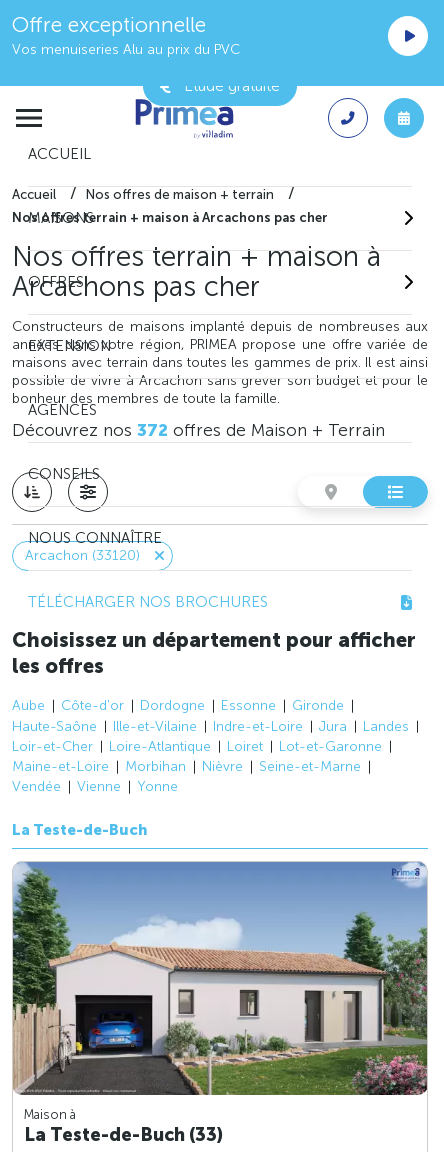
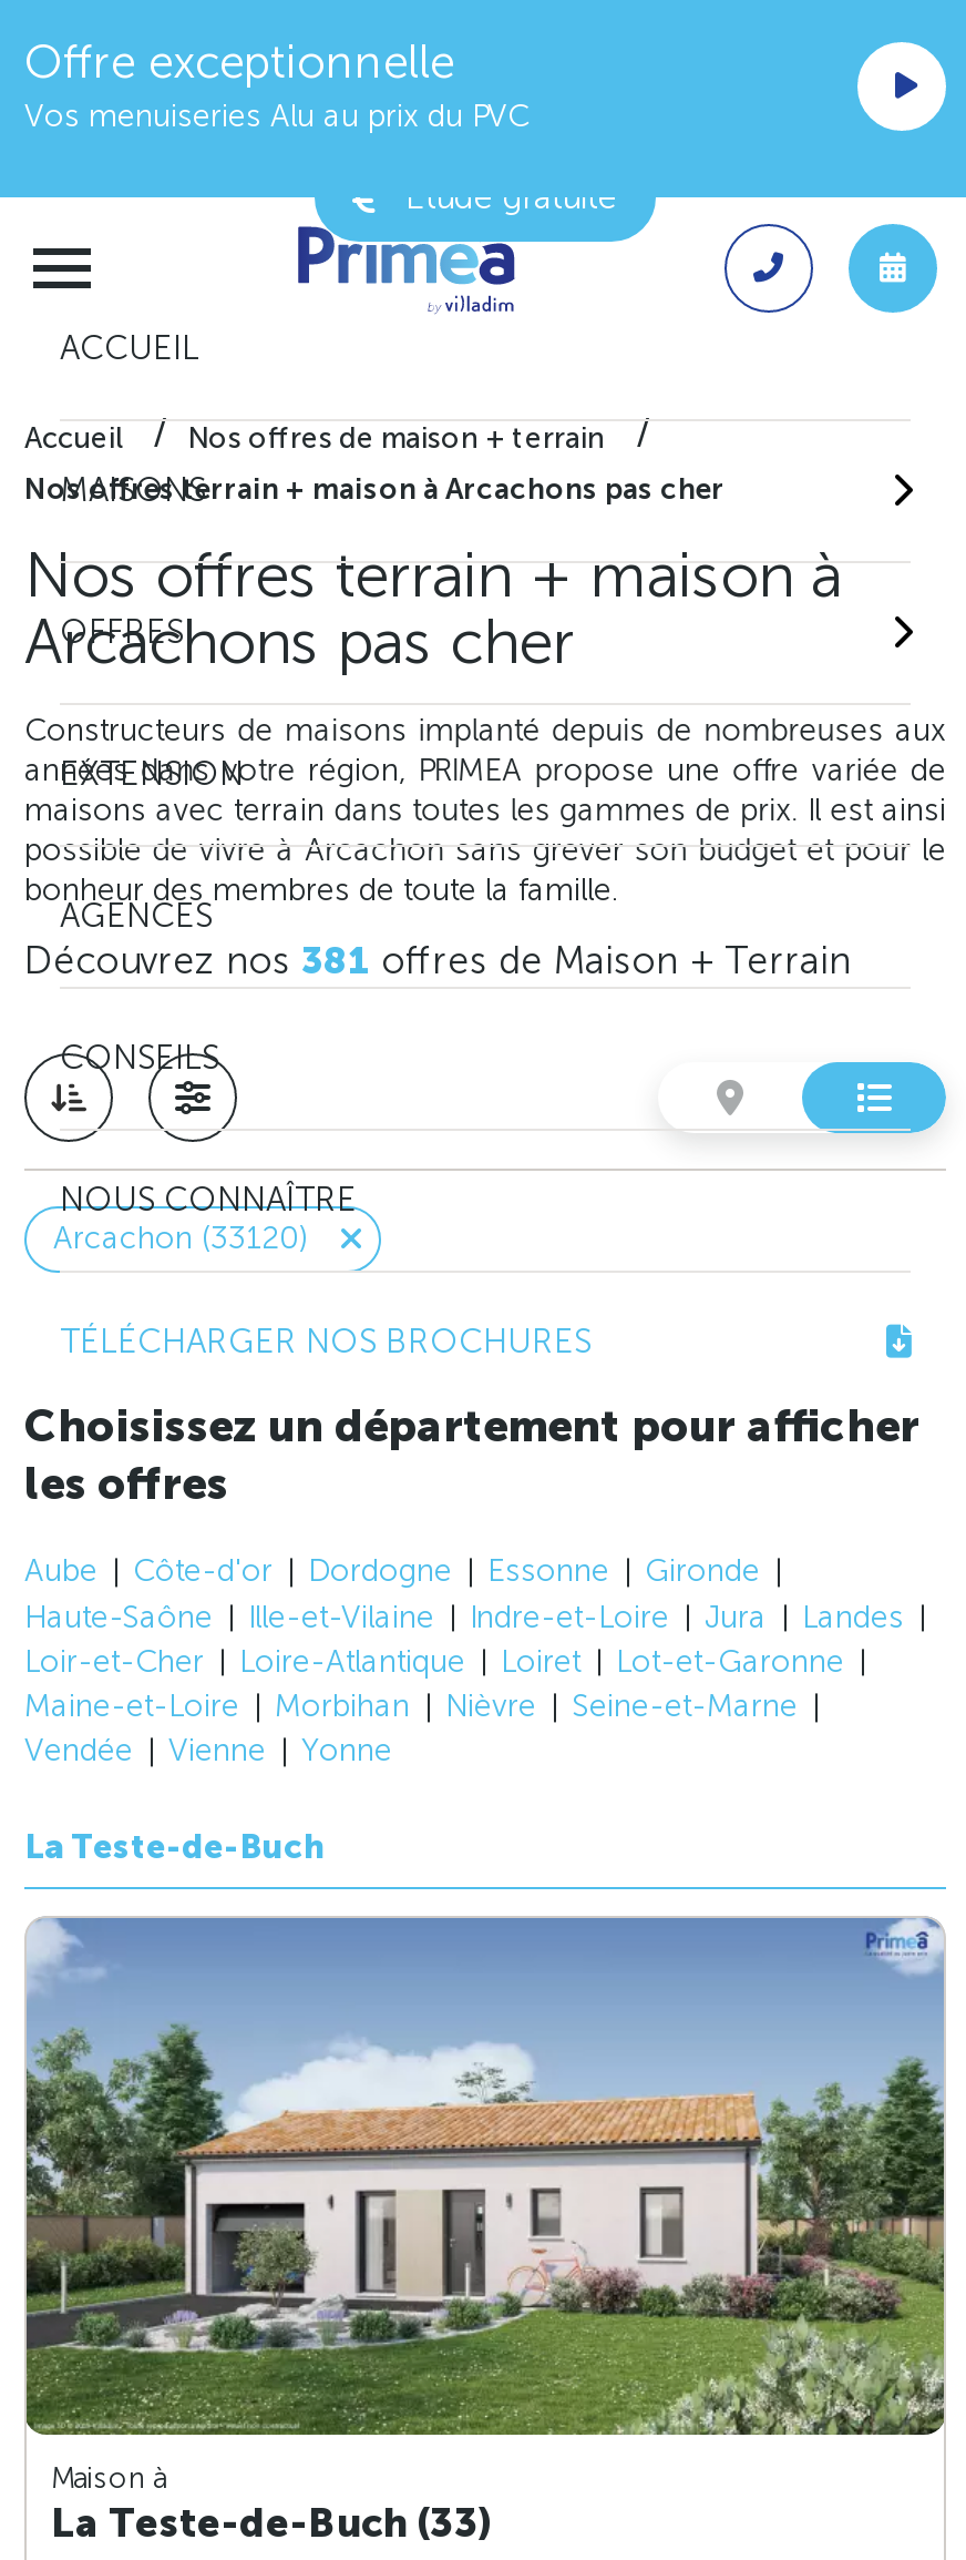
- Découvrez nos 372 offres de Maison + Terrain
+ Découvrez nos 381 offres de Maison + Terrain

- [image]
+ [image]
